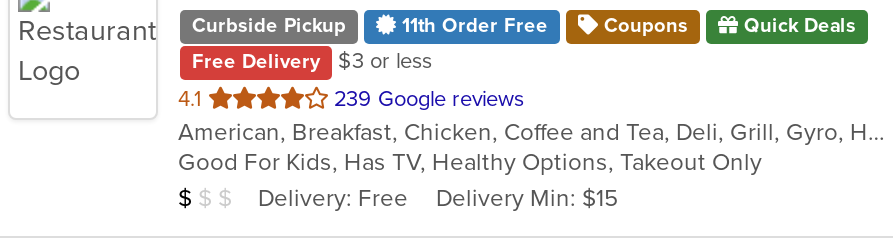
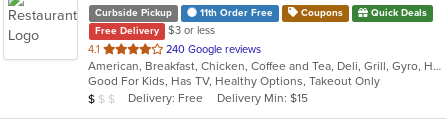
- 239 Google reviews
+ 240 Google reviews
